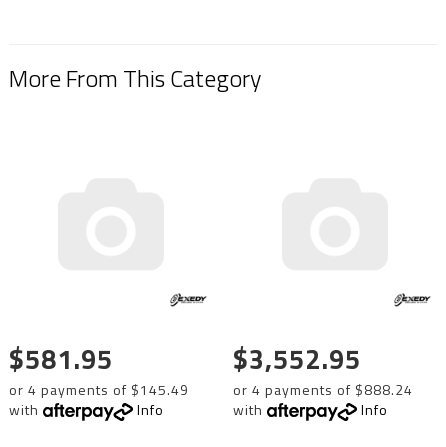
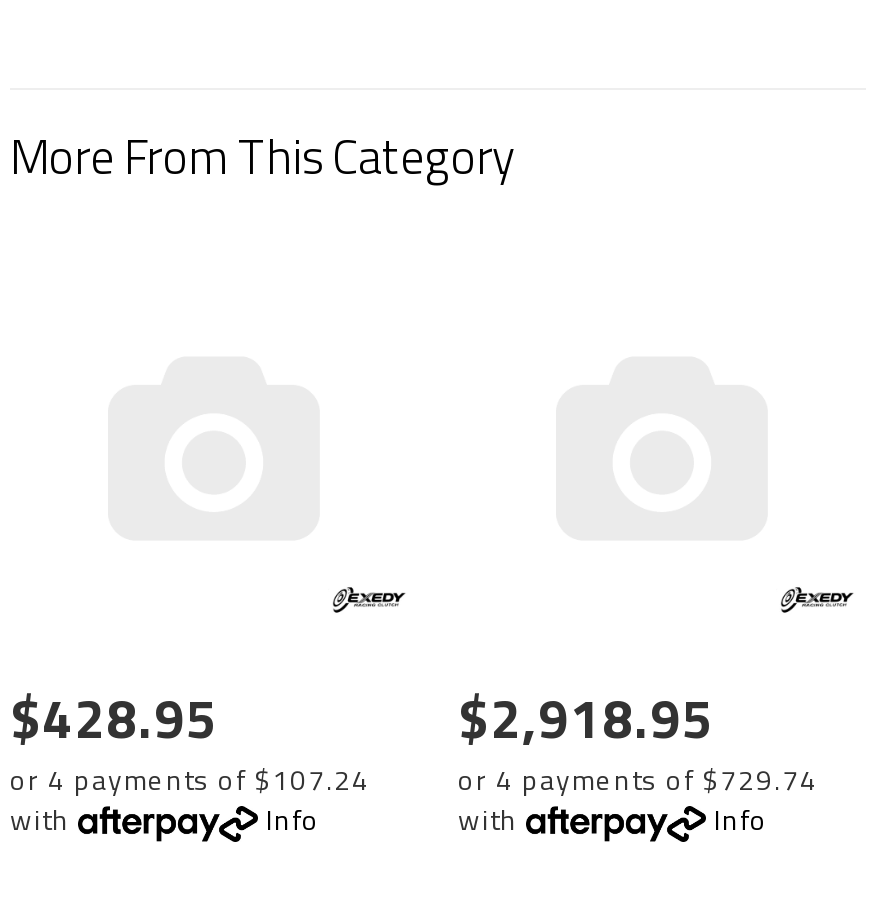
- $581.95
+ $428.95

- $3,552.95
+ $2,918.95

- or 4 payments of $145.49
+ or 4 payments of $107.24

- or 4 payments of $888.24
+ or 4 payments of $729.74
